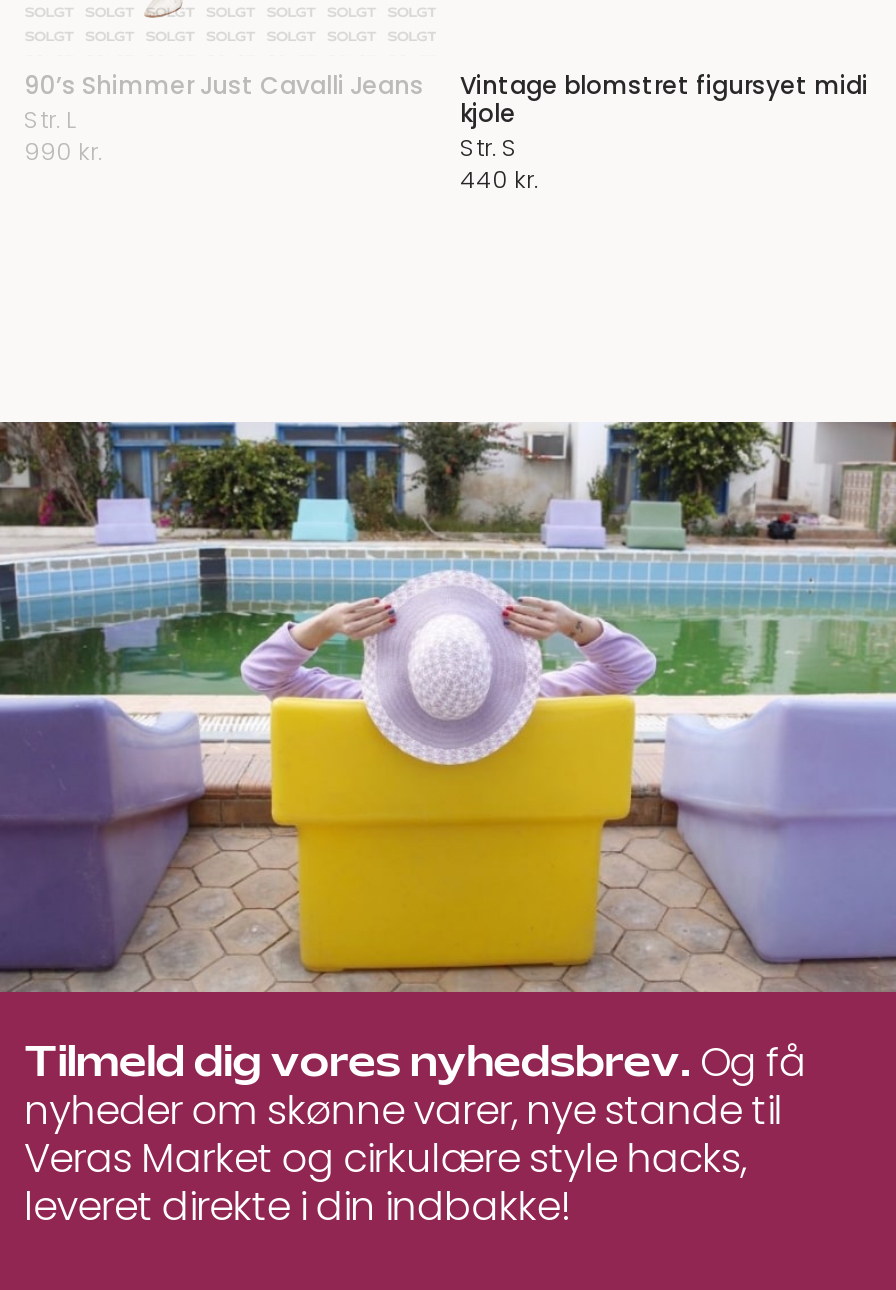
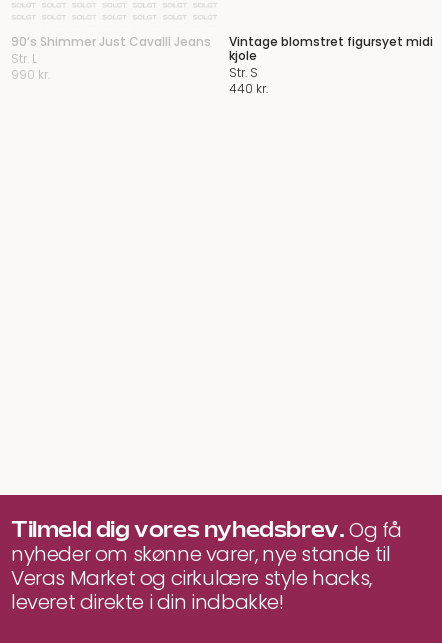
- [image]
